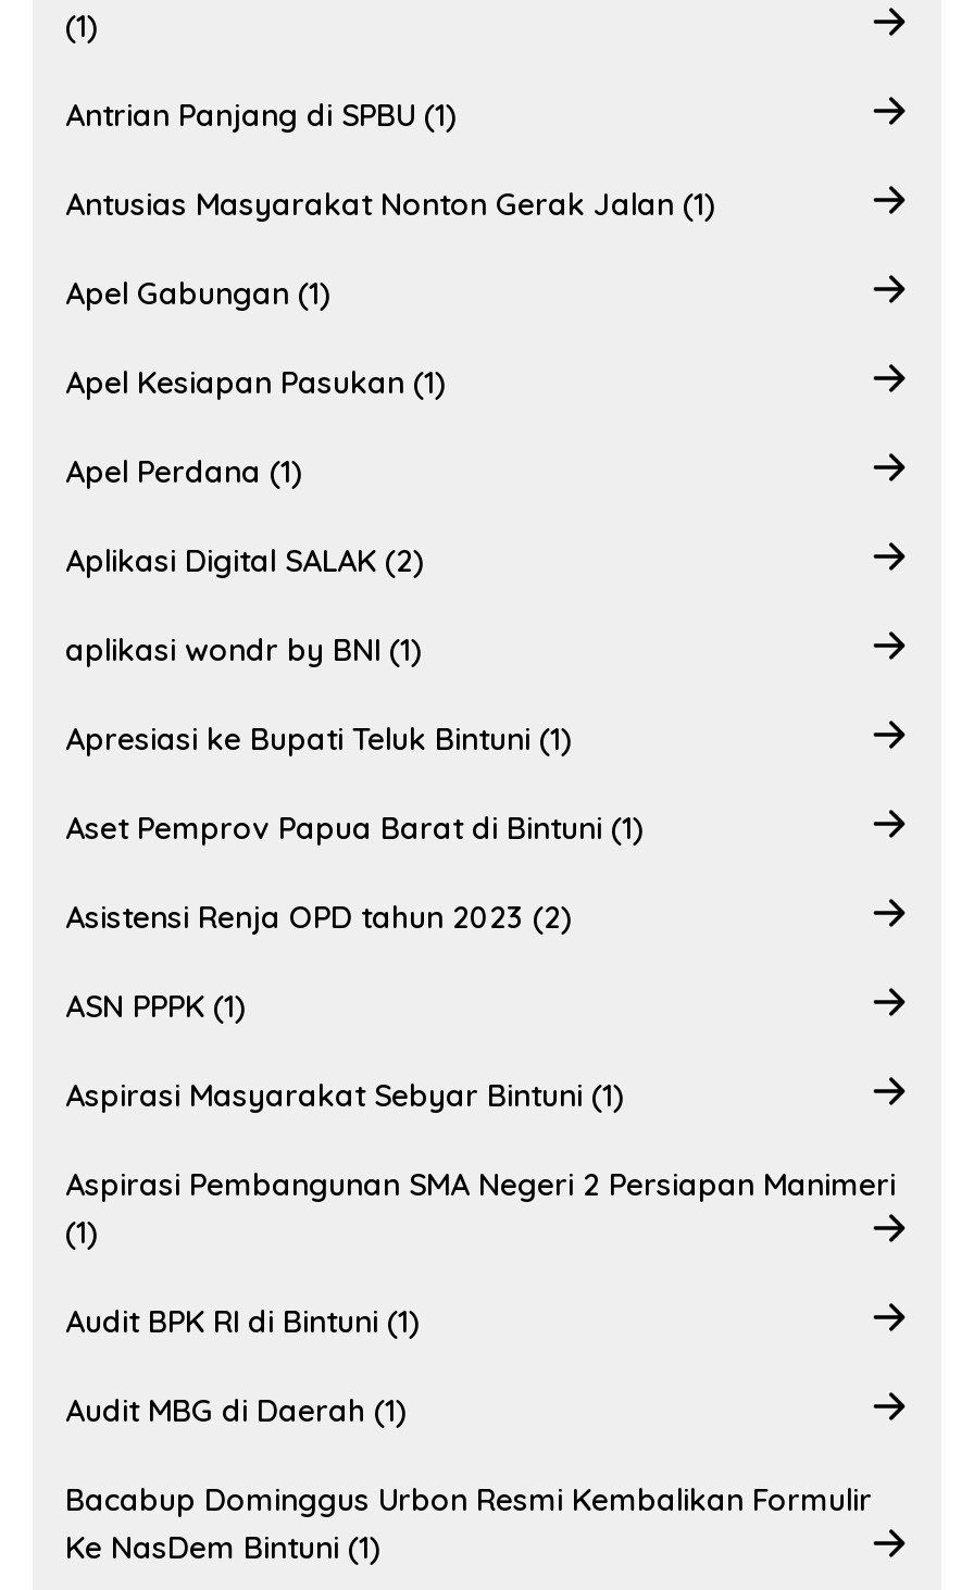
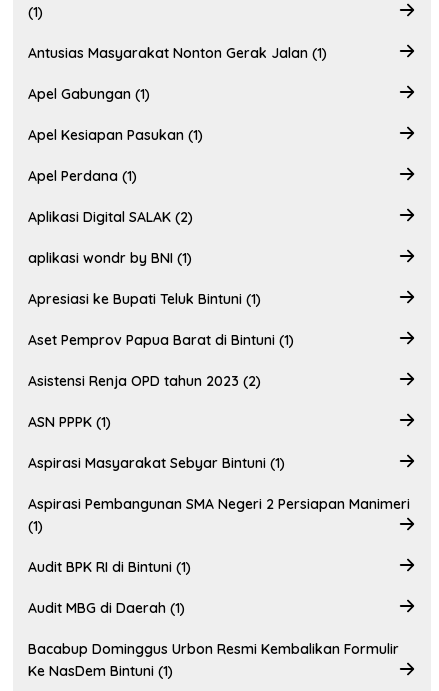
- Antrian Panjang di SPBU (1)
